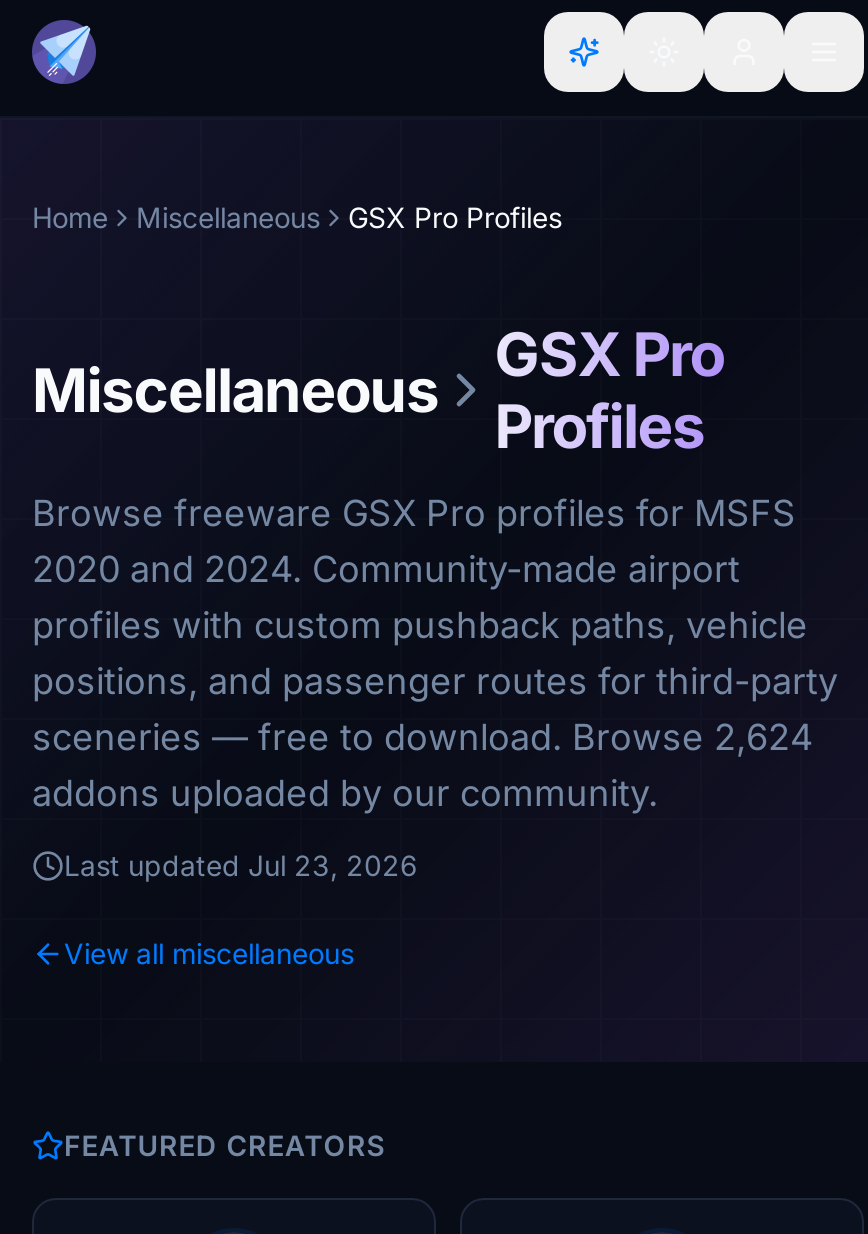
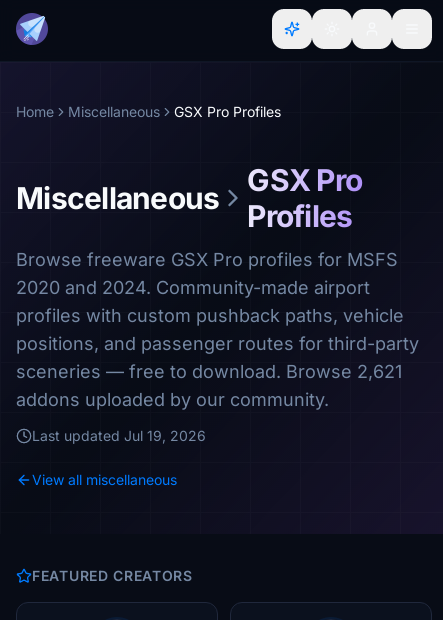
- sceneries — free to download. Browse 2,624
+ sceneries — free to download. Browse 2,621

- Last updated Jul 23, 2026
+ Last updated Jul 19, 2026
